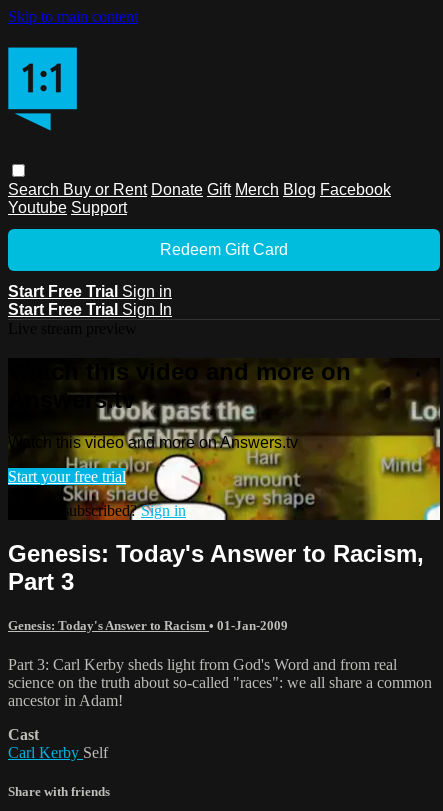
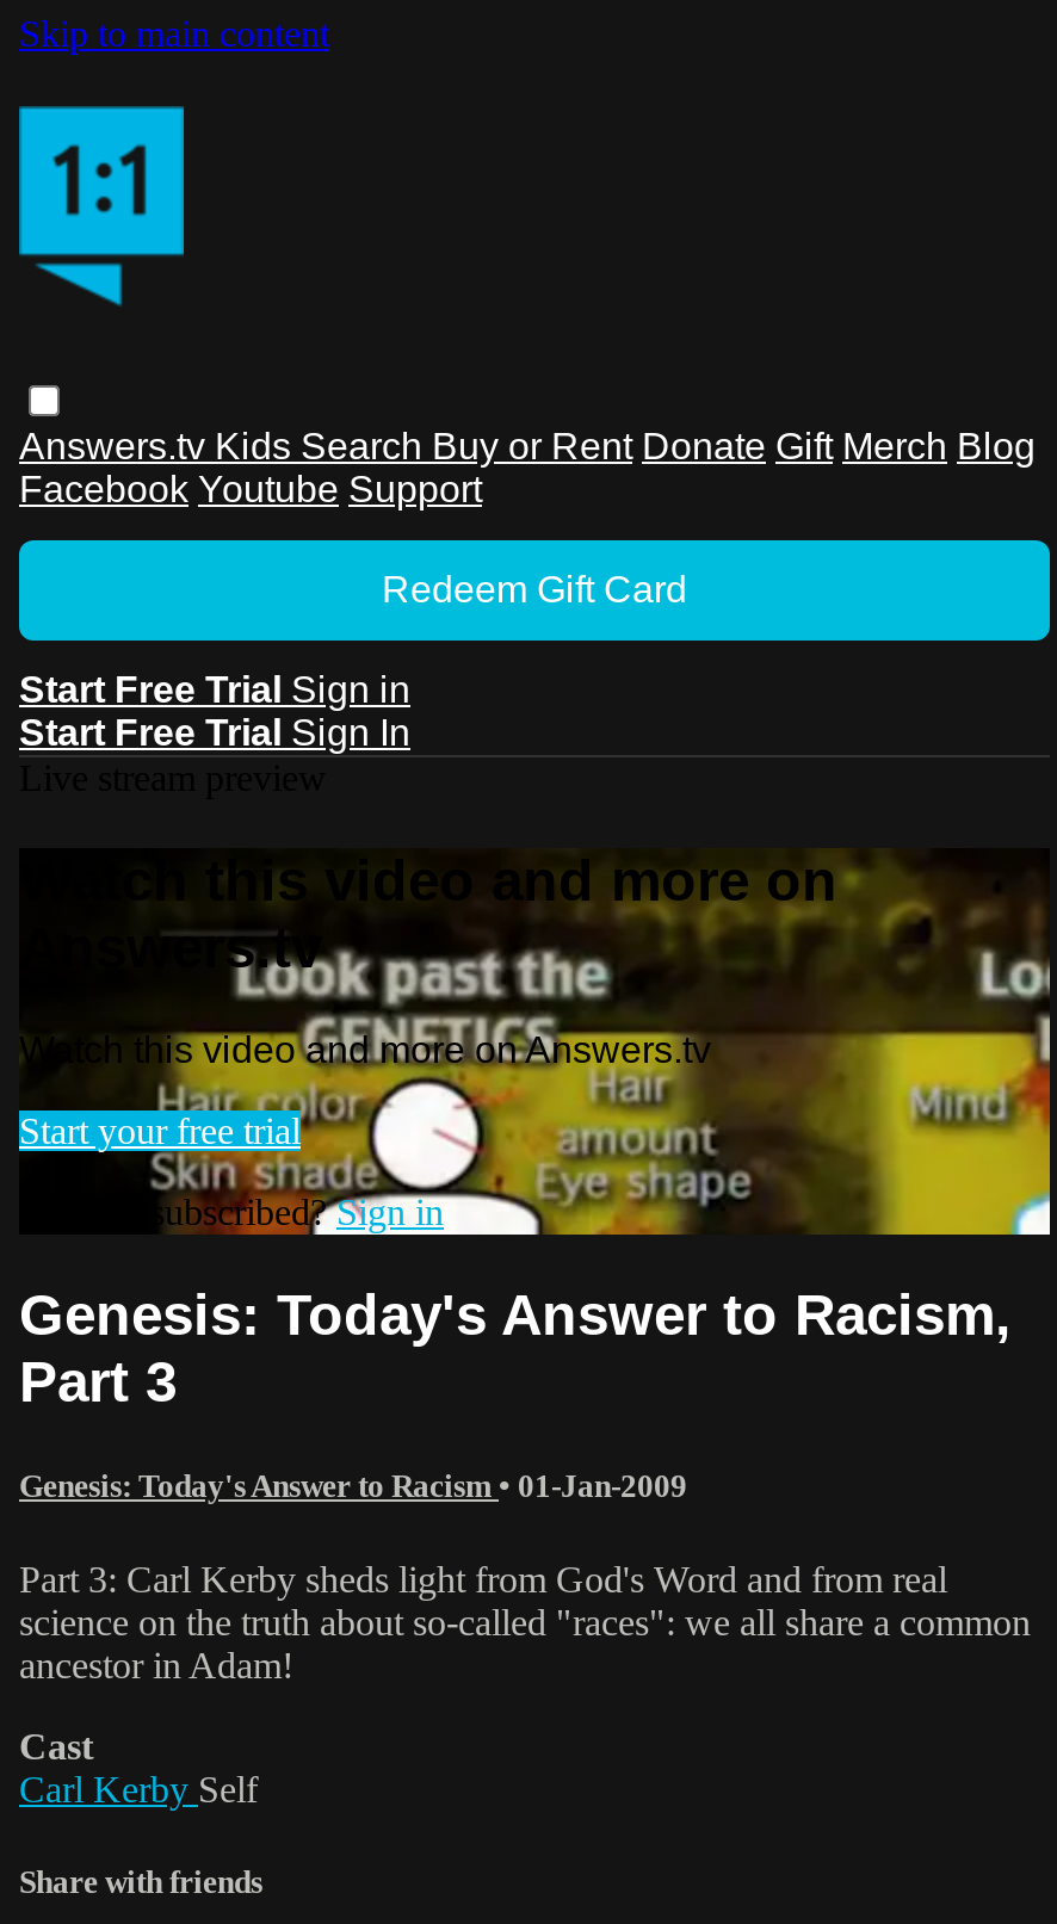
- Search Buy or Rent Donate Gift Merch Blog Facebook
- Youtube Support
+ Answers.tv Kids Search Buy or Rent Donate Gift Merch Blog
+ Facebook Youtube Support
